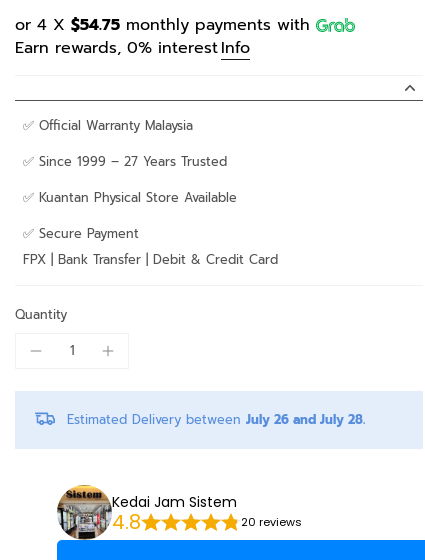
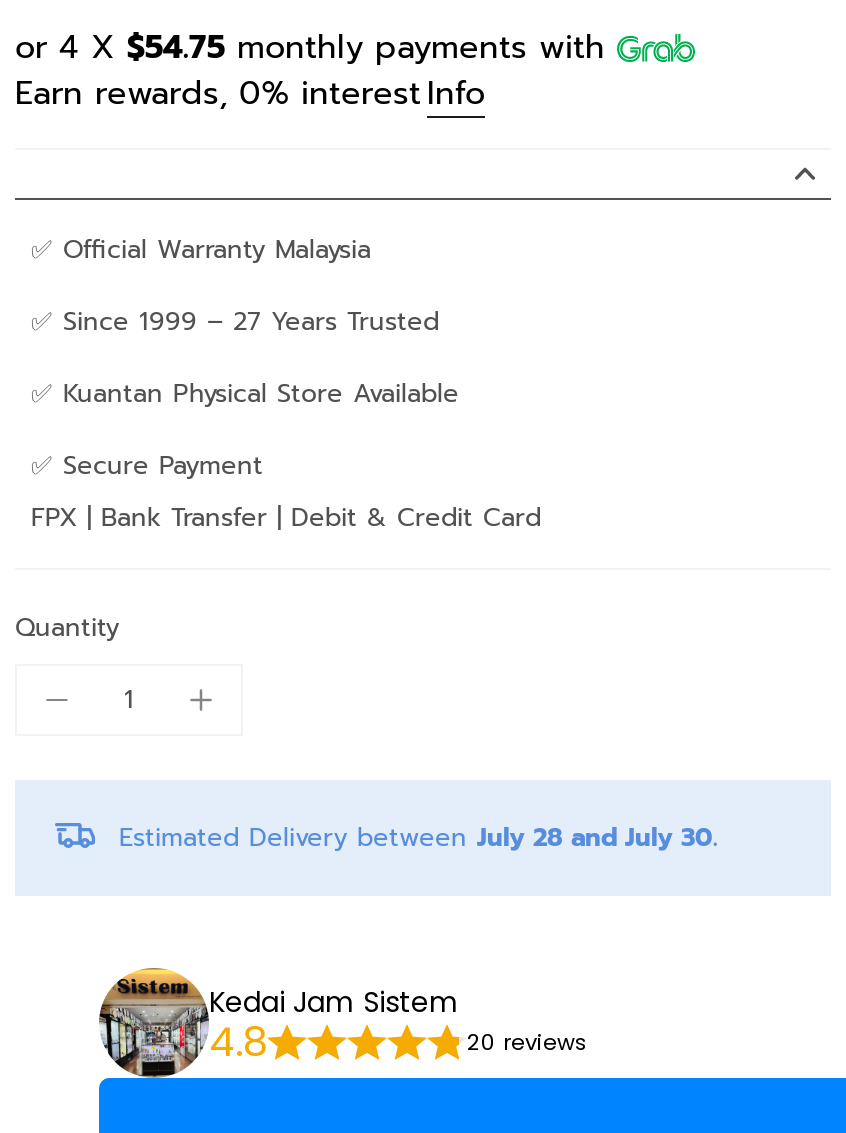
- Estimated Delivery between July 26 and July 28.
+ Estimated Delivery between July 28 and July 30.
